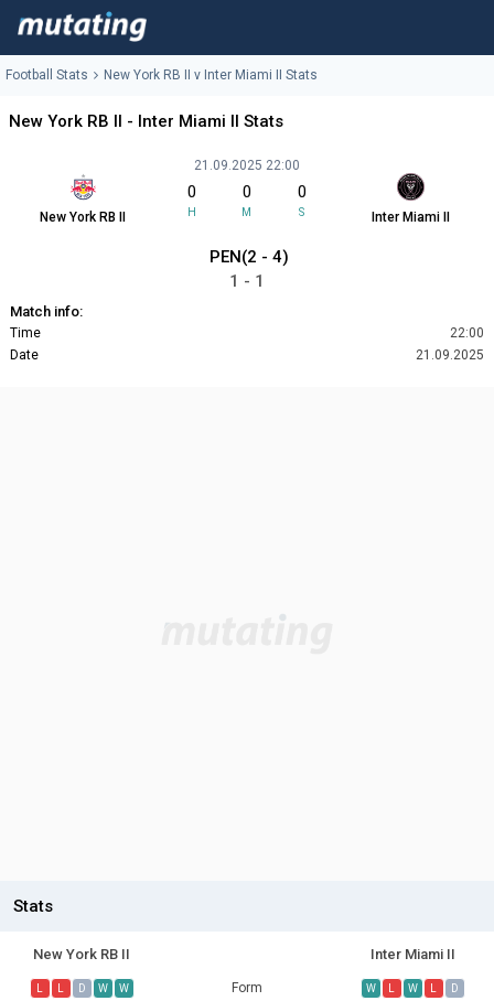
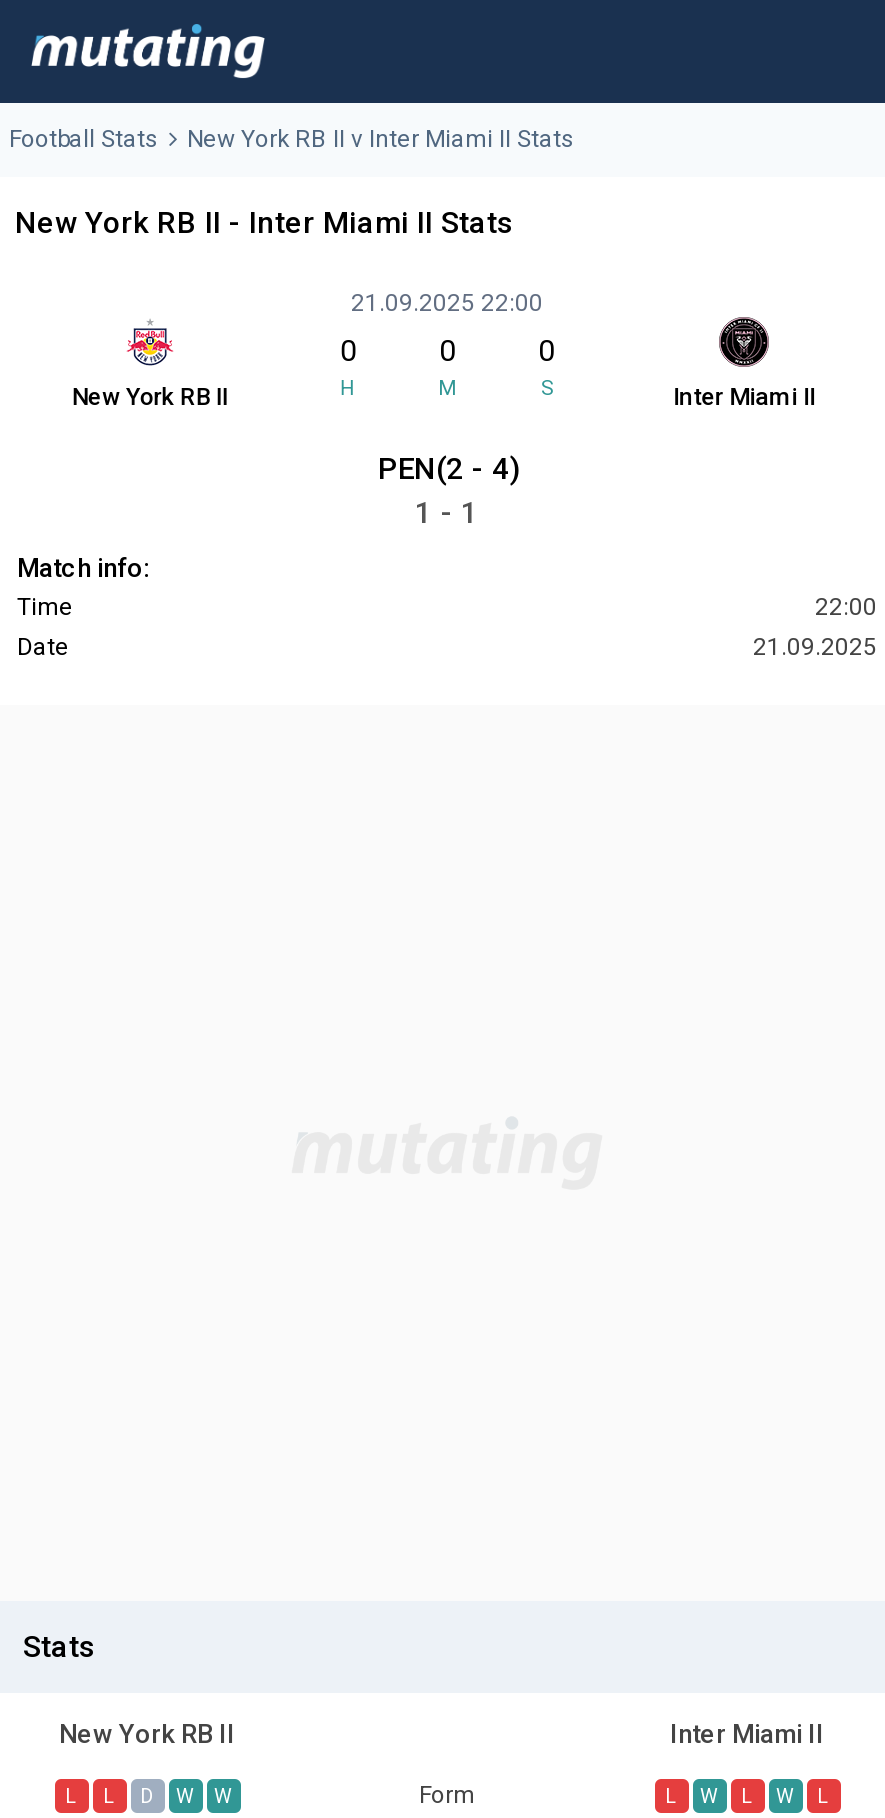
- D

+ L
